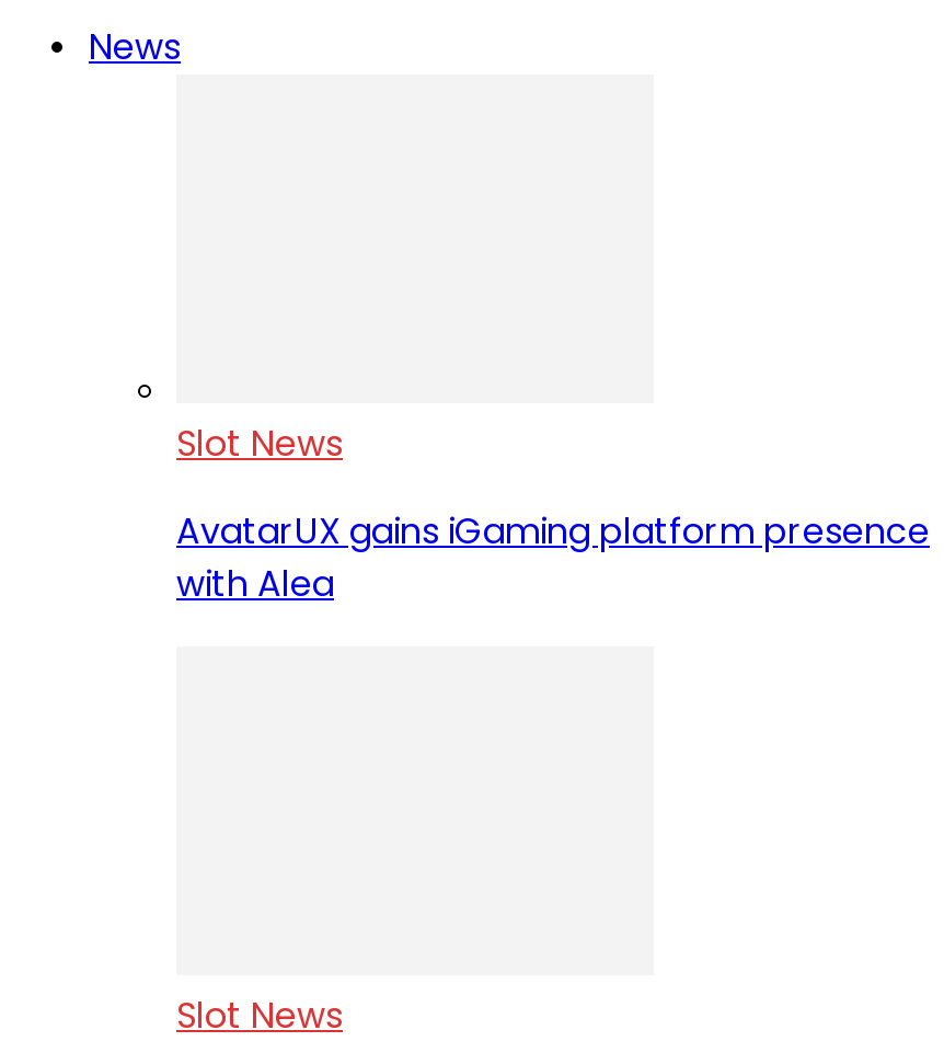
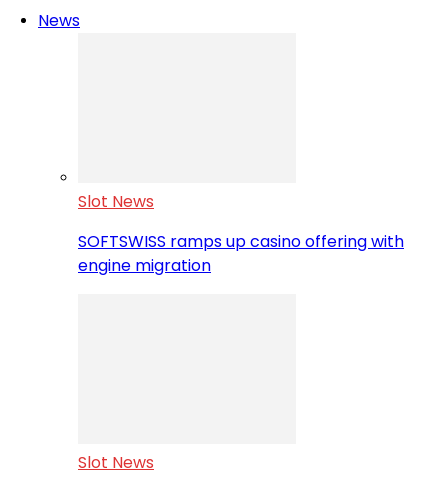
- AvatarUX gains iGaming platform presence
- with Alea
+ SOFTSWISS ramps up casino offering with
+ engine migration
